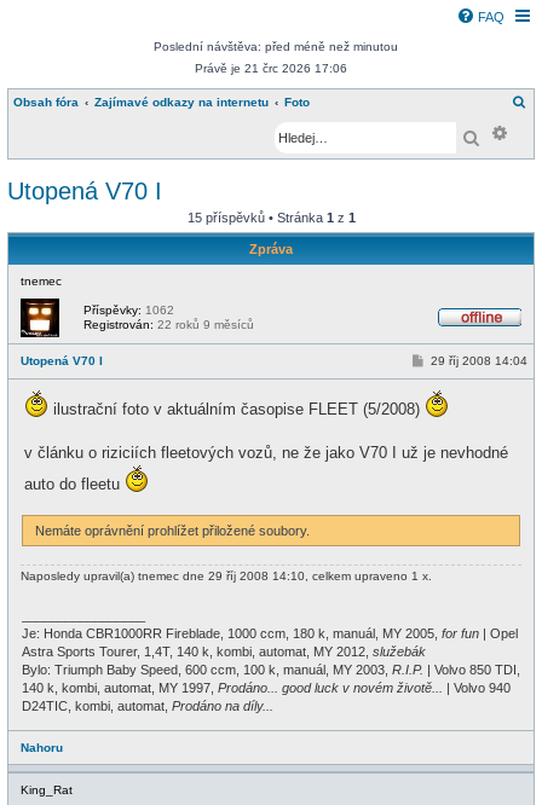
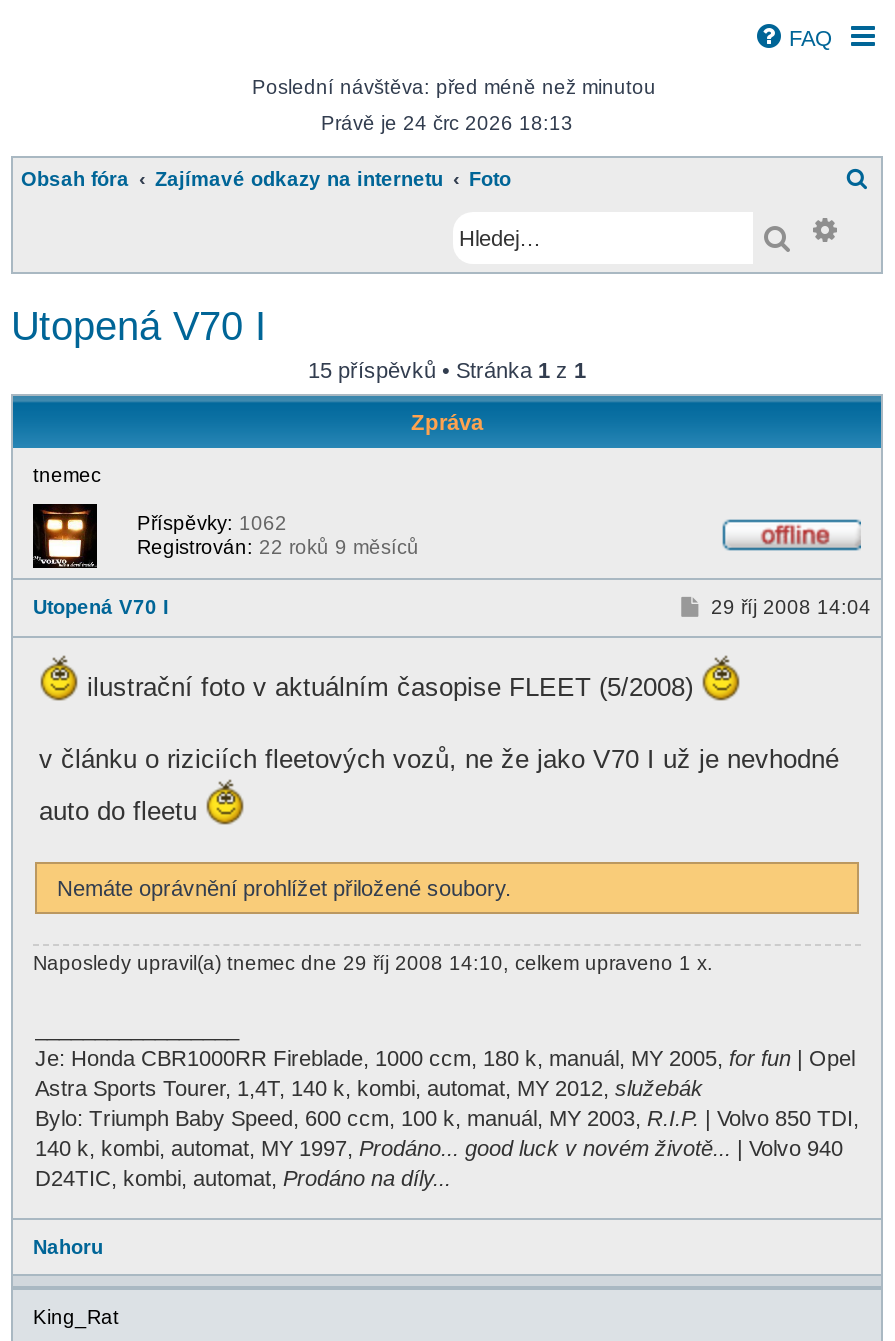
- Právě je 21 črc 2026 17:06
+ Právě je 24 črc 2026 18:13
